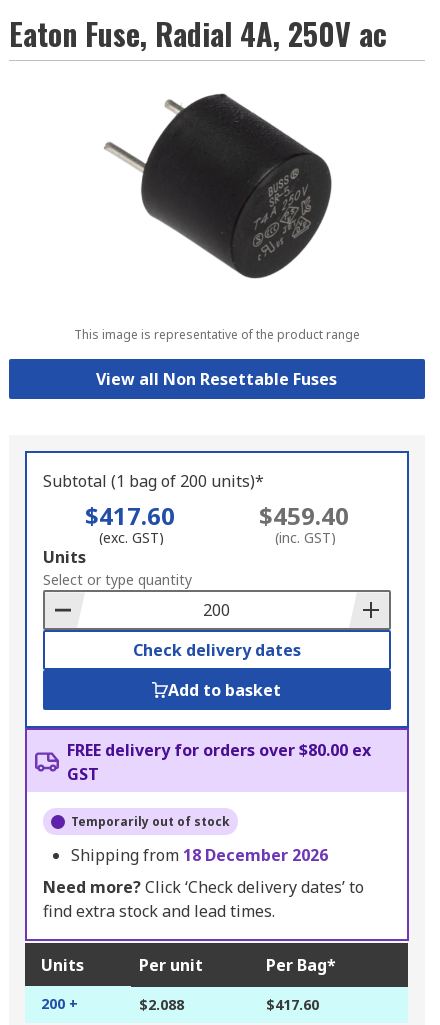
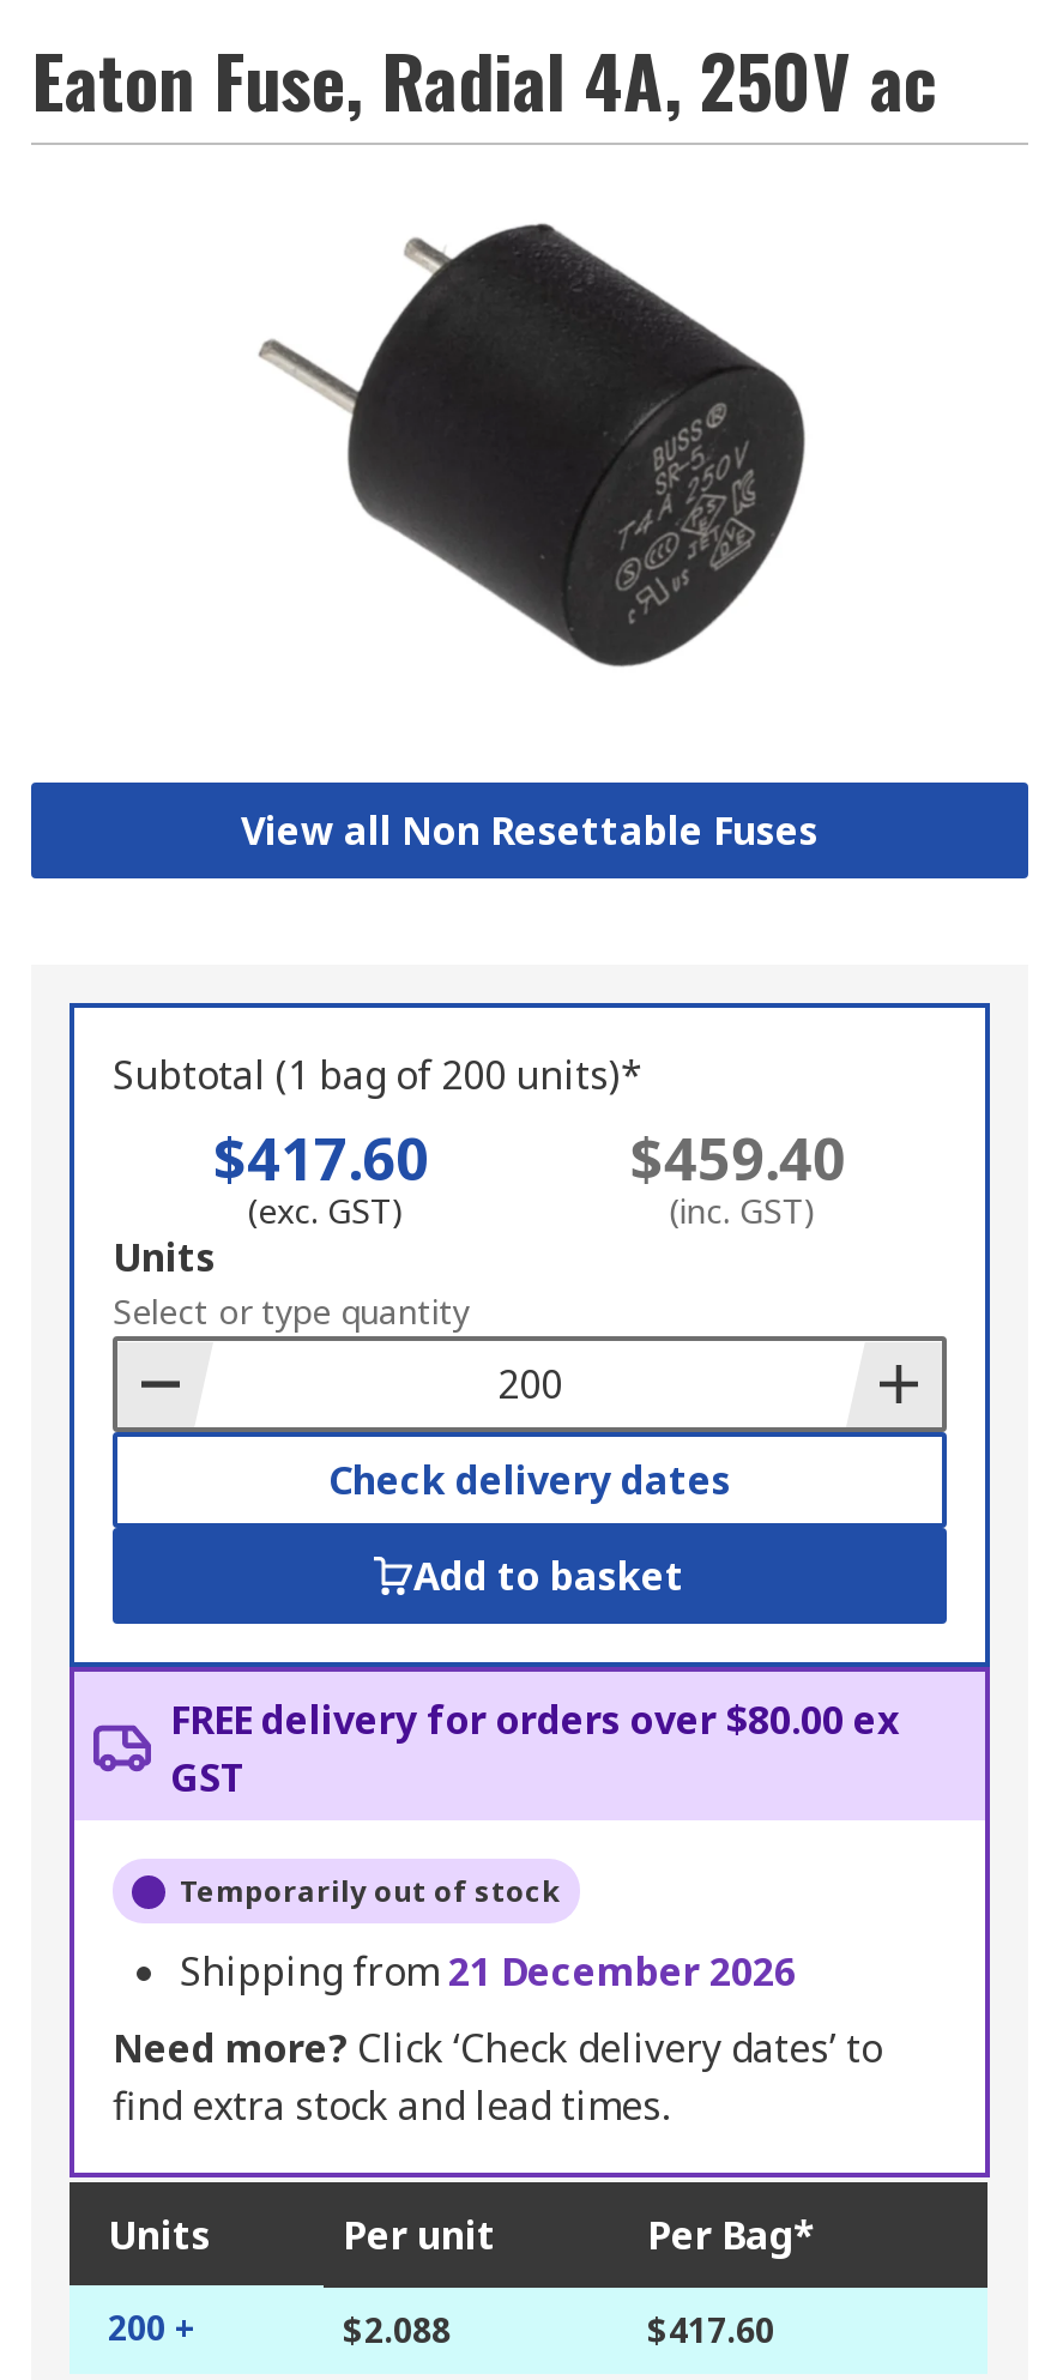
- This image is representative of the product range

- Shipping from 18 December 2026
+ Shipping from 21 December 2026
